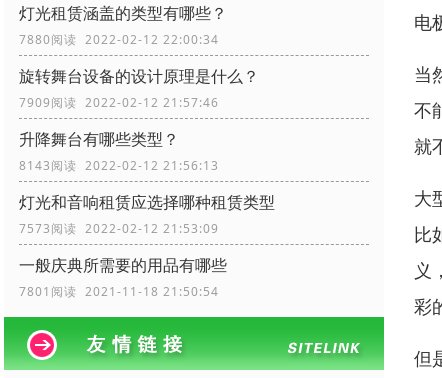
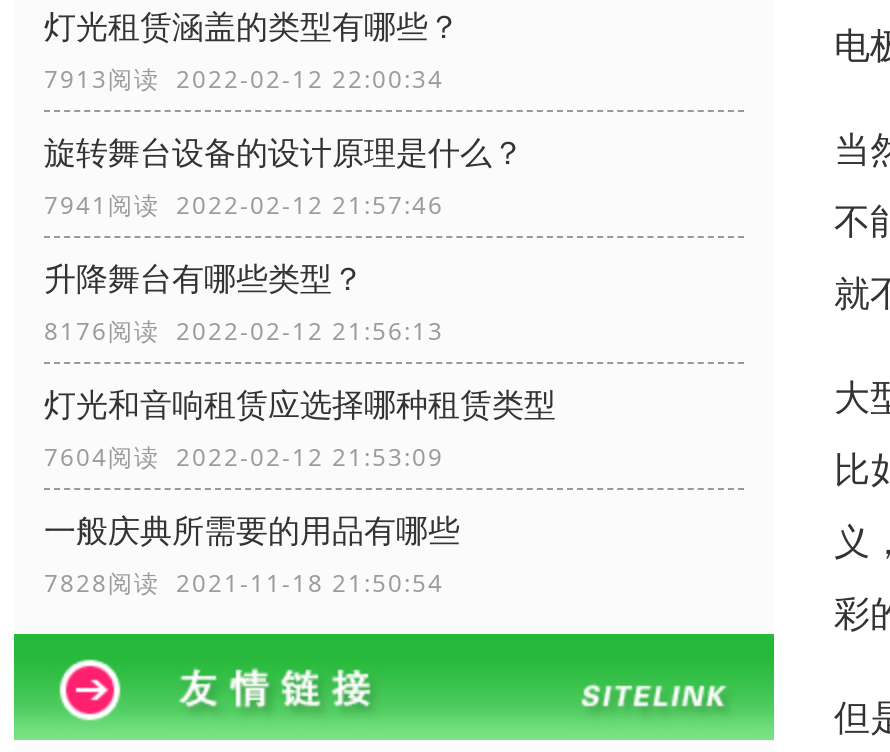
- 7880阅读 2022-02-12 22:00:34
+ 7913阅读 2022-02-12 22:00:34

- 7909阅读 2022-02-12 21:57:46
+ 7941阅读 2022-02-12 21:57:46

- 8143阅读 2022-02-12 21:56:13
+ 8176阅读 2022-02-12 21:56:13

- 7573阅读 2022-02-12 21:53:09
+ 7604阅读 2022-02-12 21:53:09

- 7801阅读 2021-11-18 21:50:54
+ 7828阅读 2021-11-18 21:50:54
